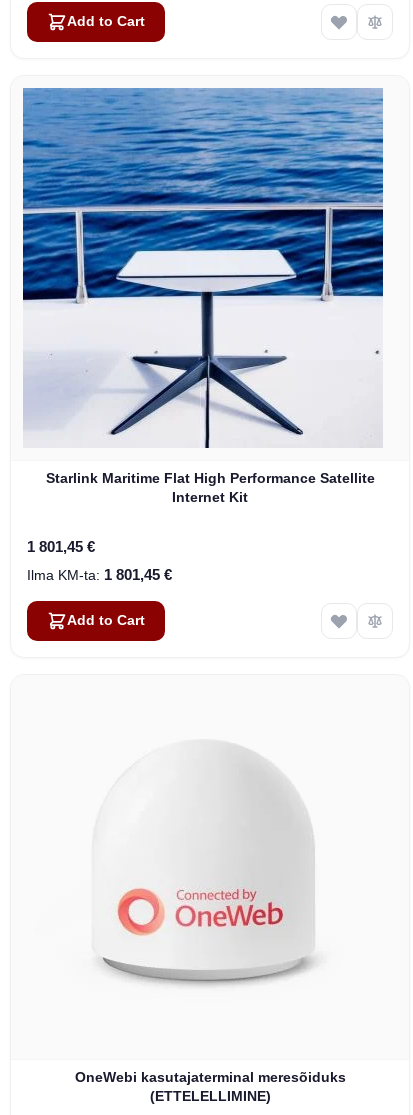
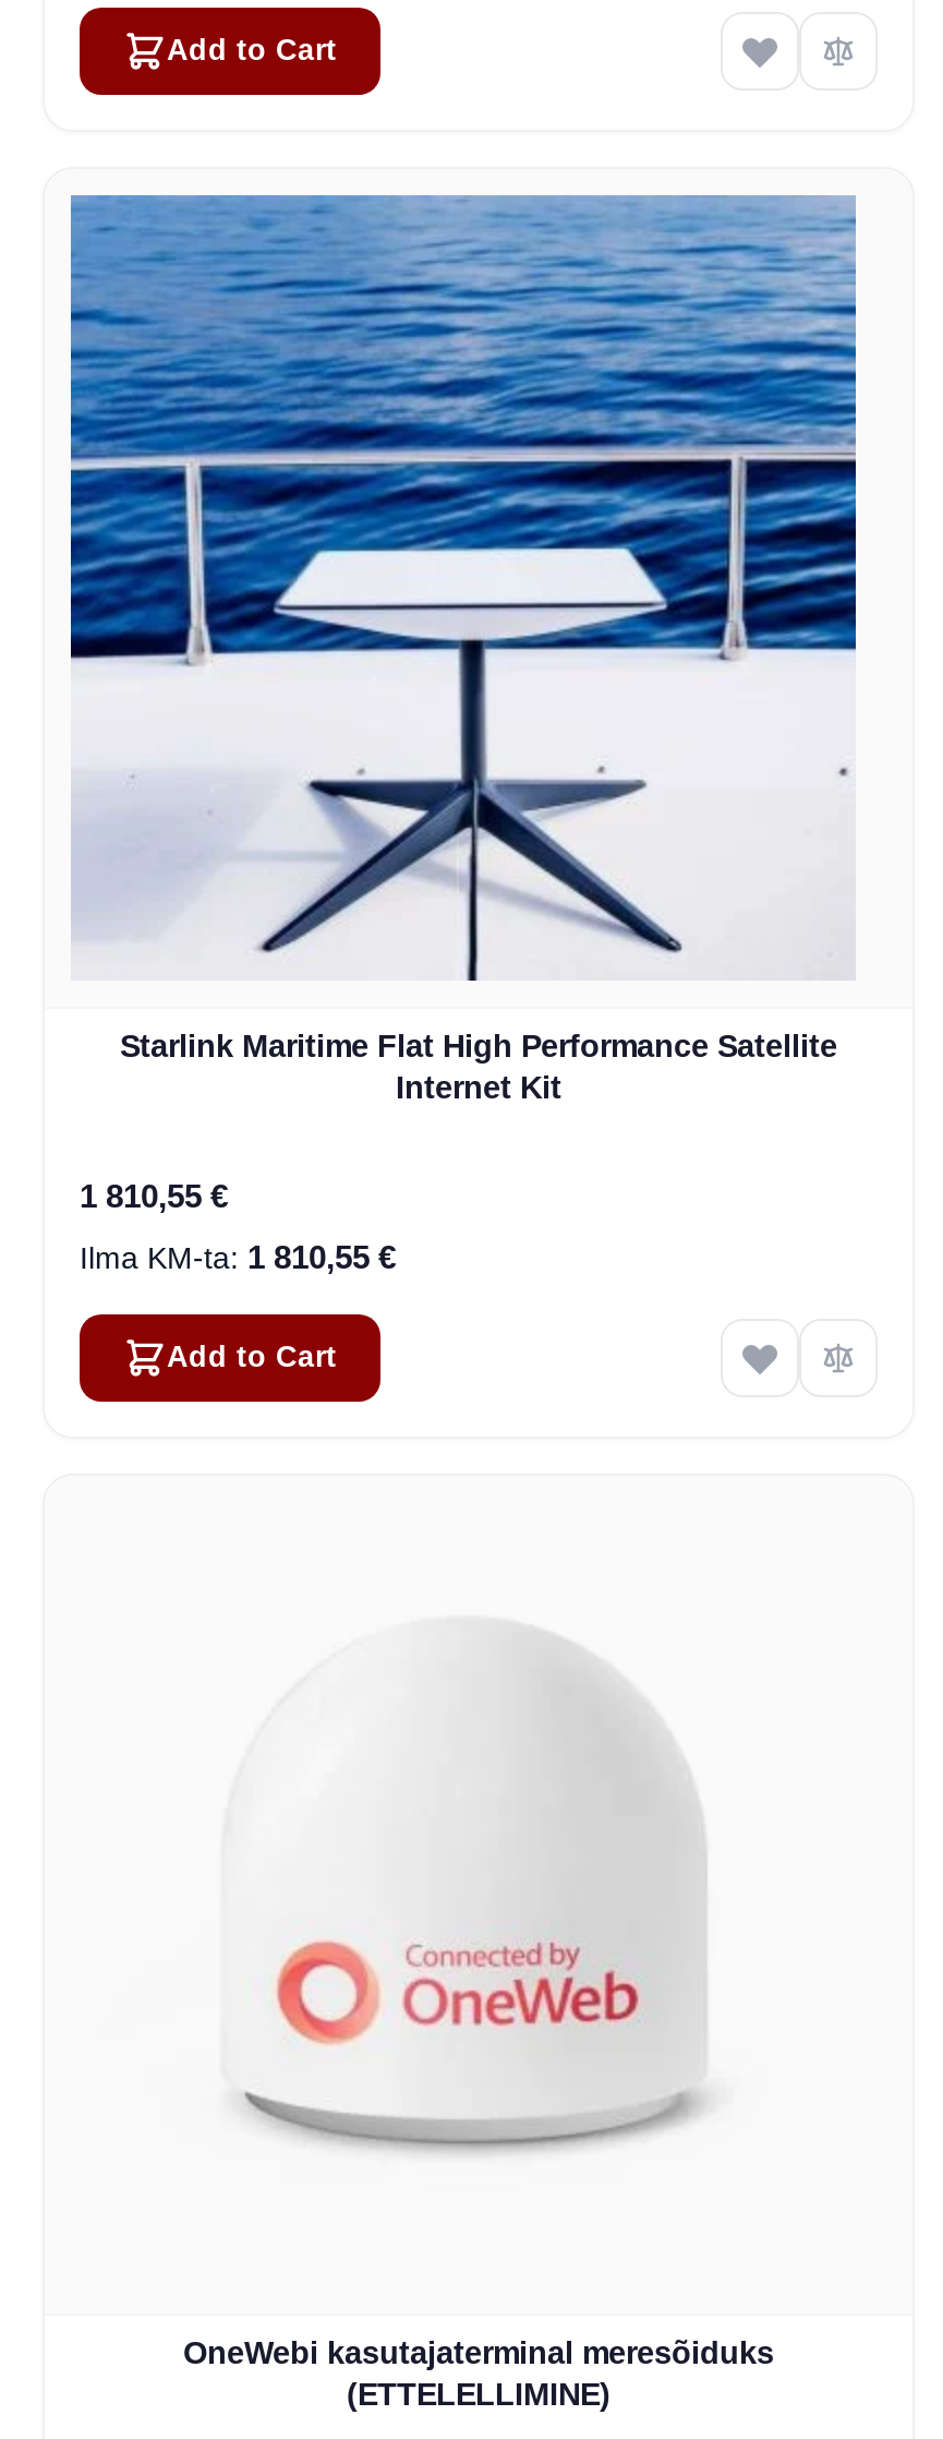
- 1 801,45 €
+ 1 810,55 €

- 1 801,45 €
+ 1 810,55 €
